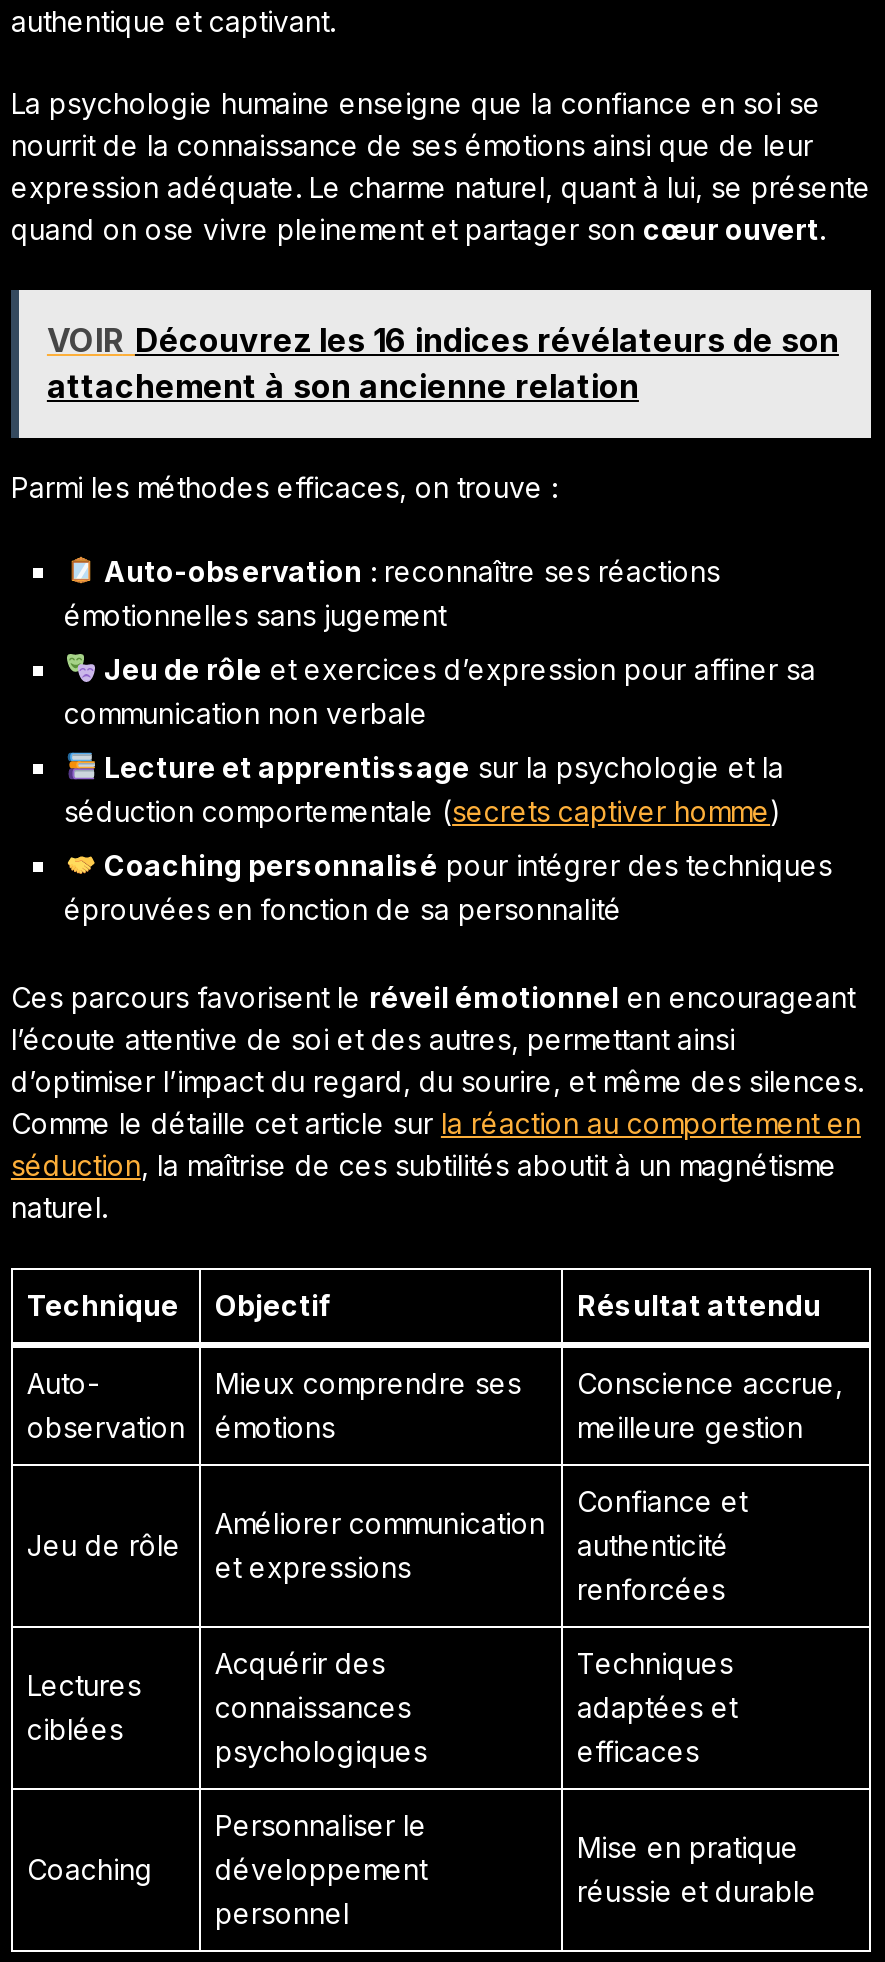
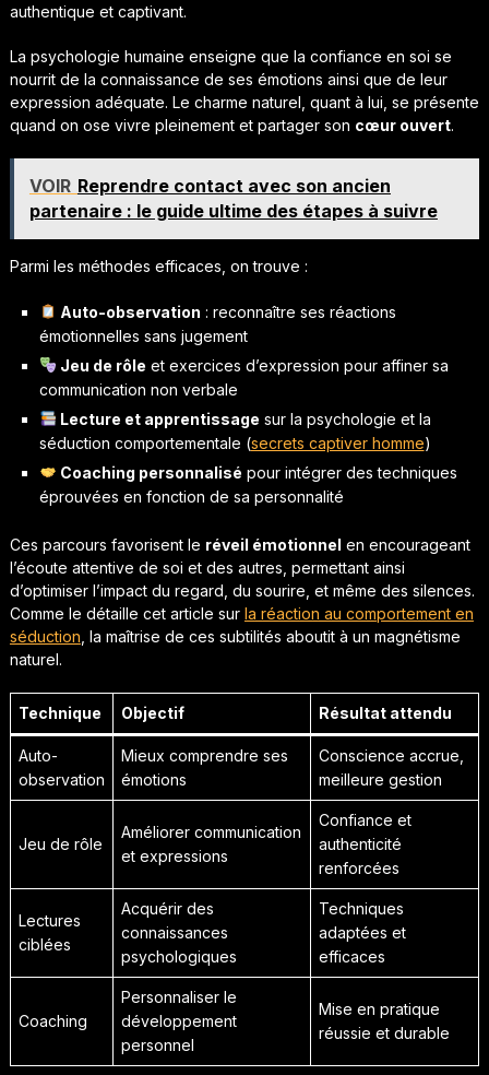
- VOIR Découvrez les 16 indices révélateurs de son
- attachement à son ancienne relation
+ VOIR Reprendre contact avec son ancien
+ partenaire : le guide ultime des étapes à suivre
